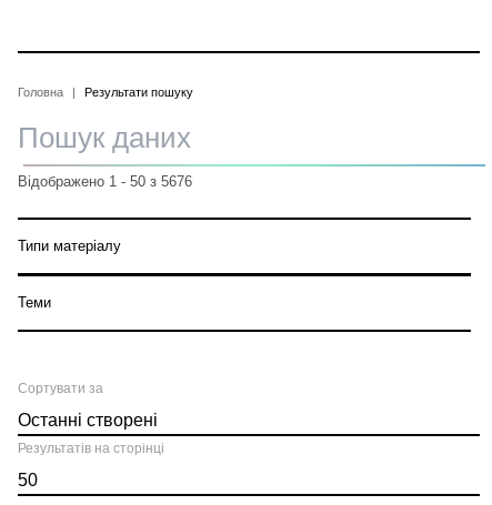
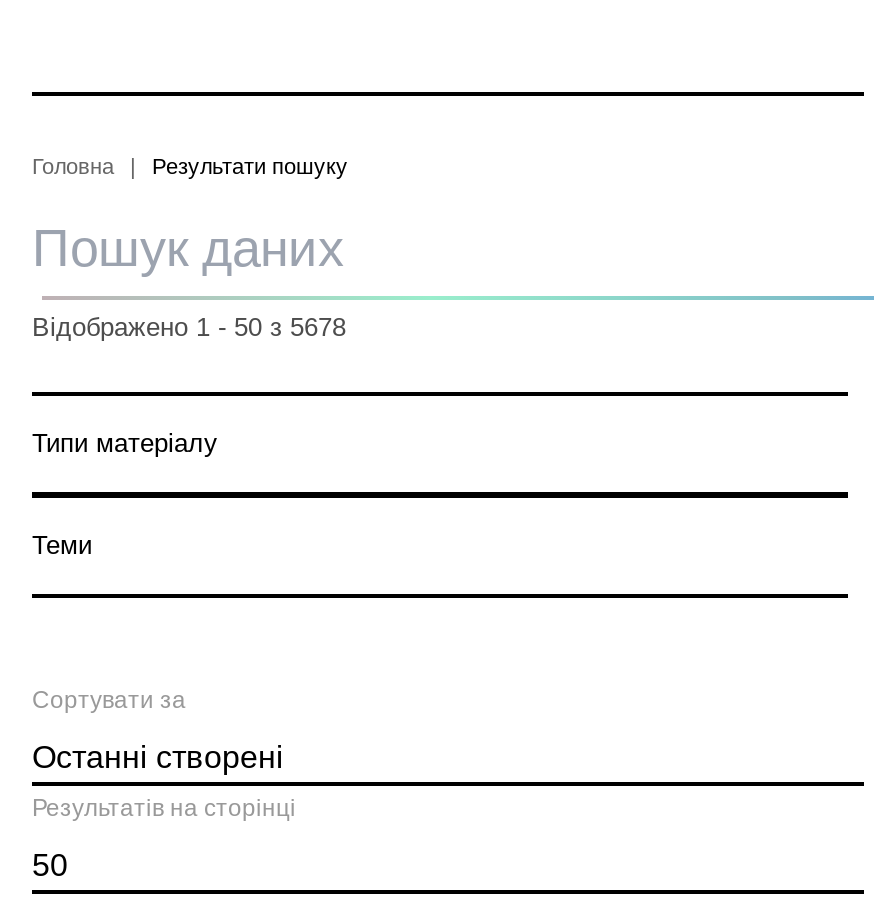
- Відображено 1 - 50 з 5676
+ Відображено 1 - 50 з 5678
